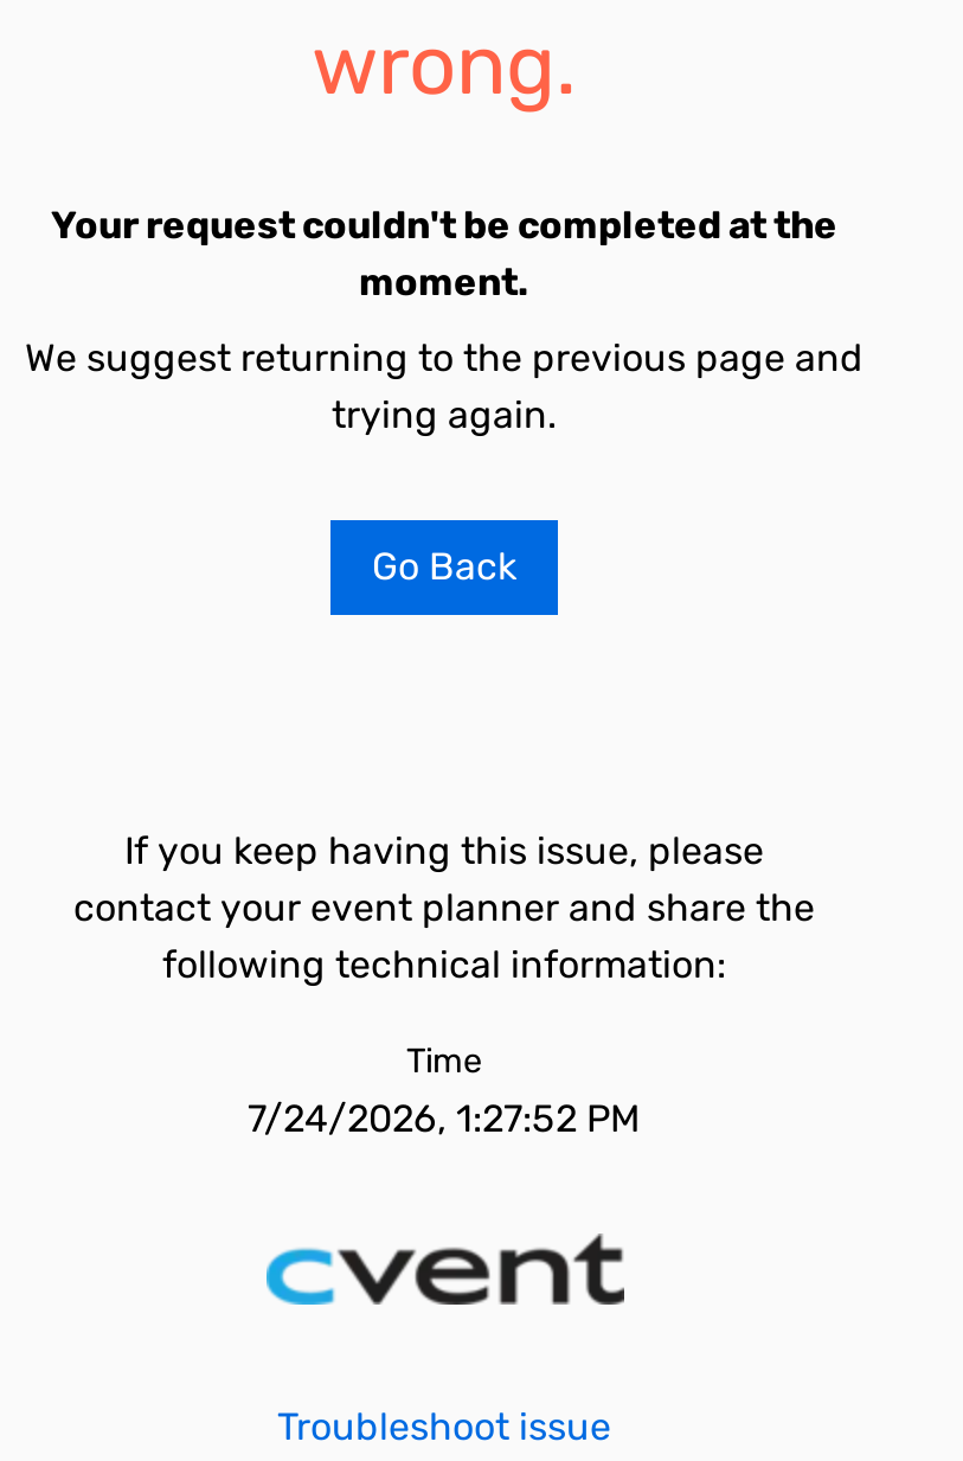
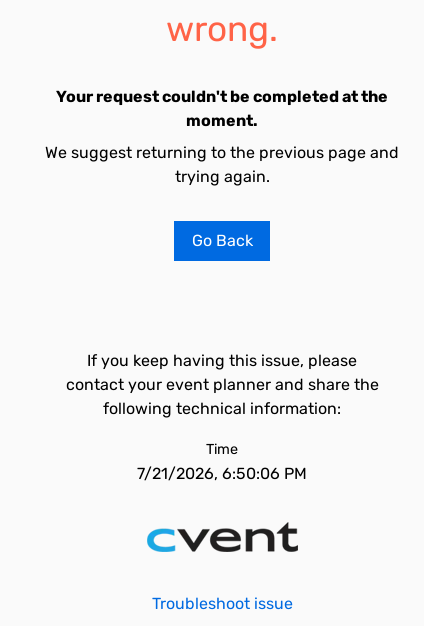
- 7/24/2026, 1:27:52 PM
+ 7/21/2026, 6:50:06 PM
